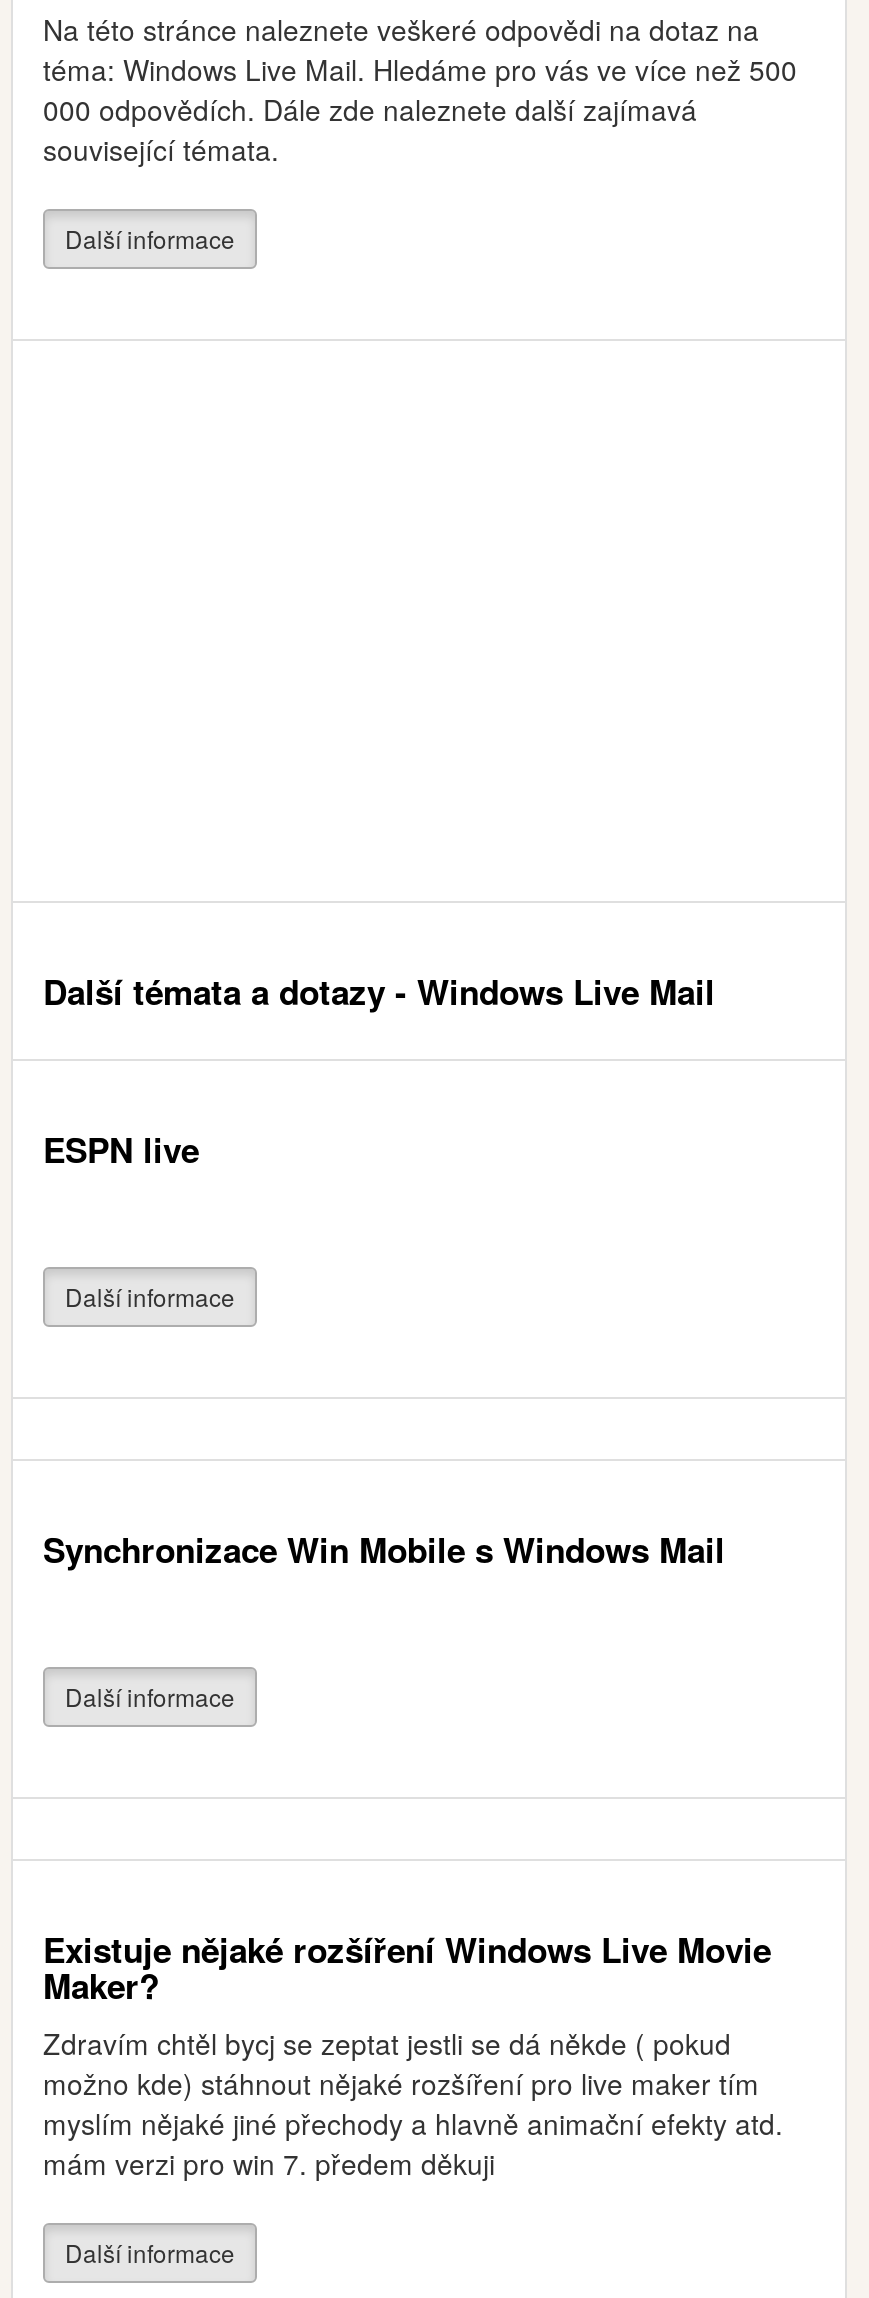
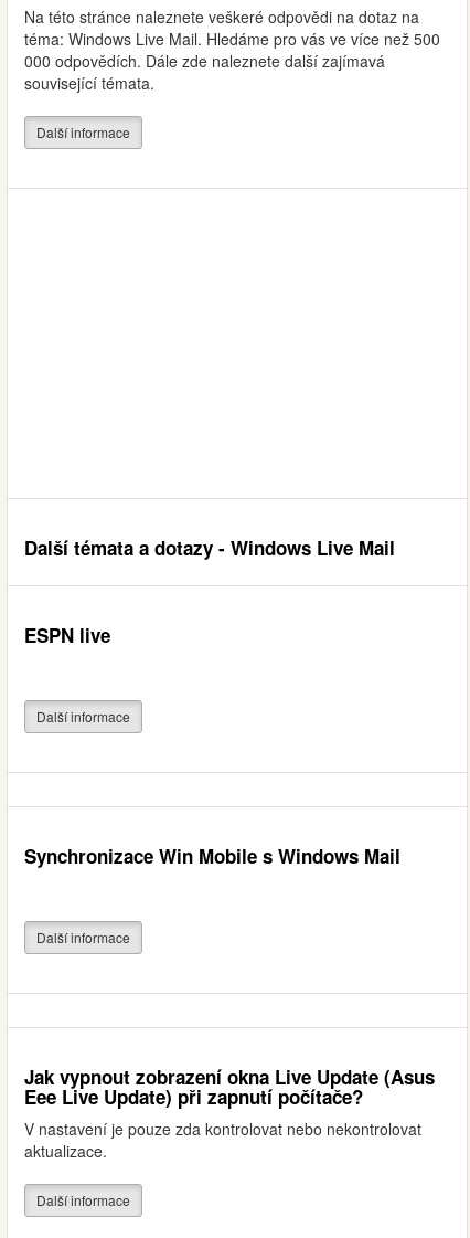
- Existuje nějaké rozšíření Windows Live Movie
- Maker?
- Zdravím chtěl bycj se zeptat jestli se dá někde ( pokud
- možno kde) stáhnout nějaké rozšíření pro live maker tím
- myslím nějaké jiné přechody a hlavně animační efekty atd.
- mám verzi pro win 7. předem děkuji
+ Jak vypnout zobrazení okna Live Update (Asus
+ Eee Live Update) při zapnutí počítače?
+ V nastavení je pouze zda kontrolovat nebo nekontrolovat
+ aktualizace.
